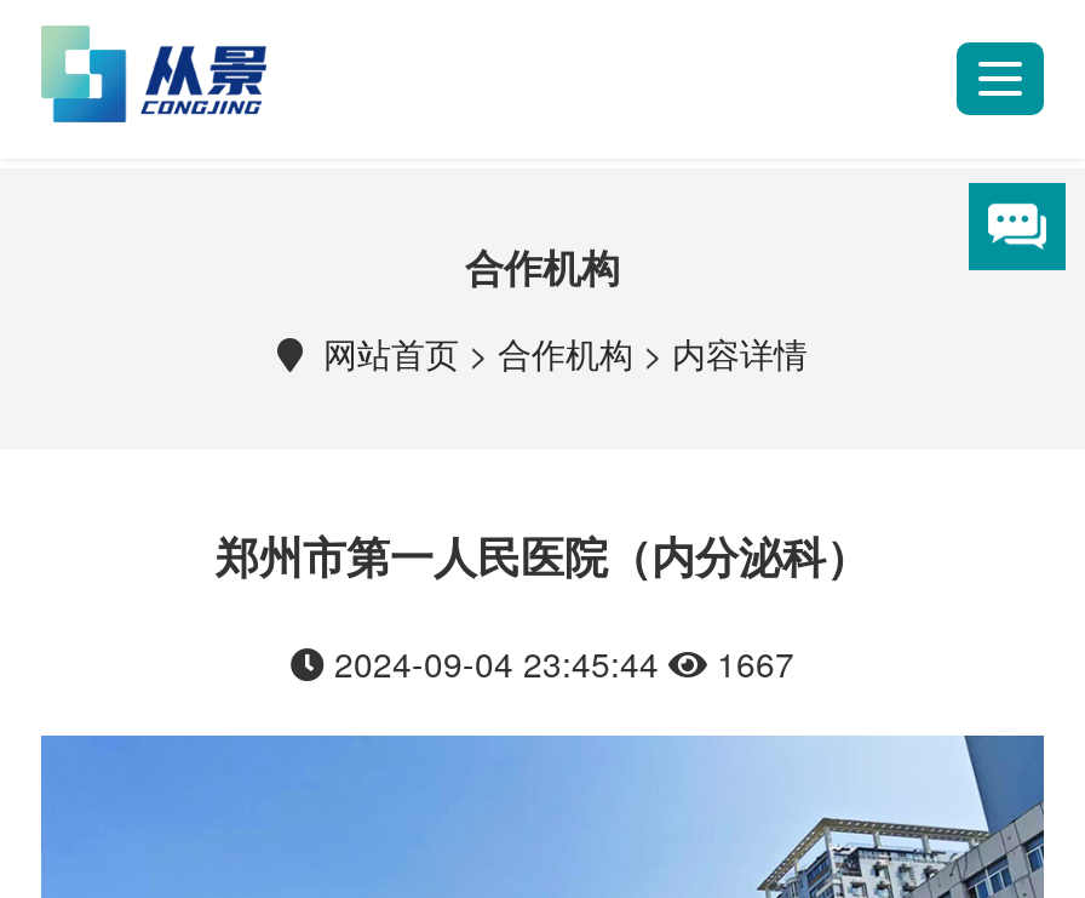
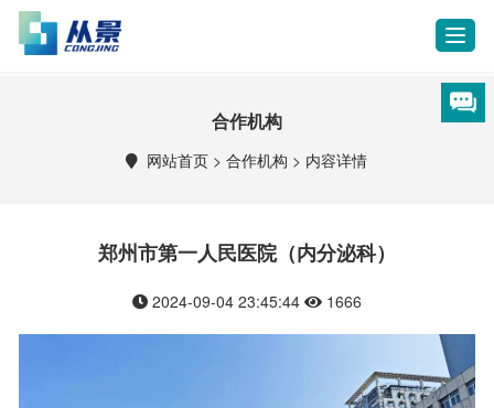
- 2024-09-04 23:45:44 1667
+ 2024-09-04 23:45:44 1666
